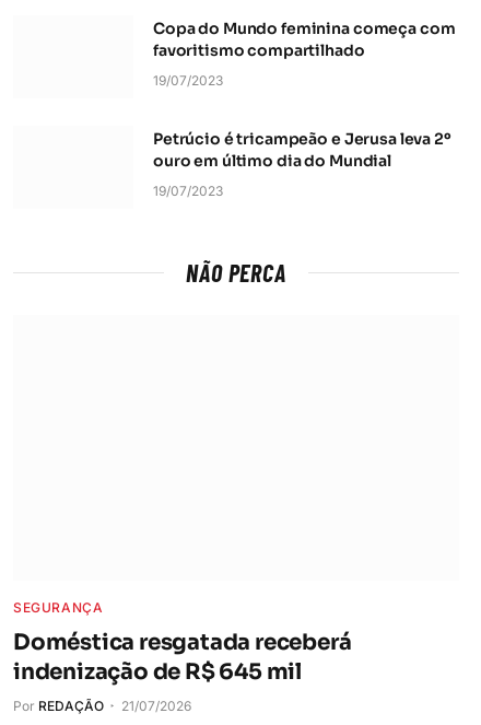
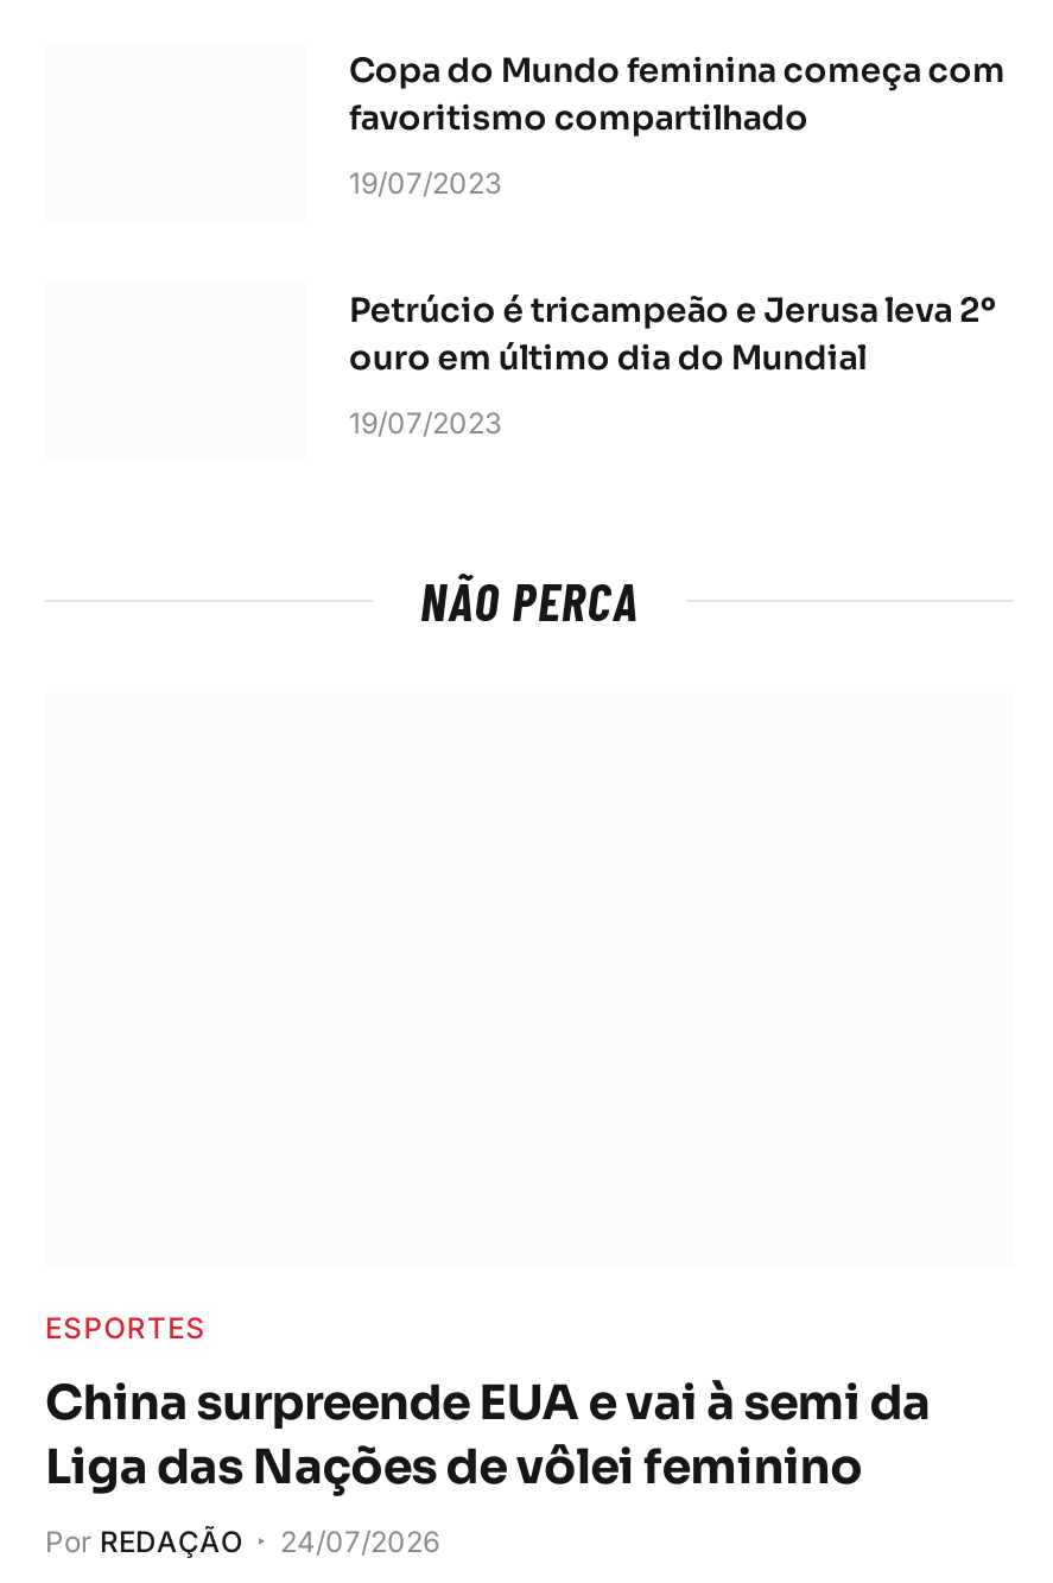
- SEGURANÇA
+ ESPORTES

- Doméstica resgatada receberá
- indenização de R$ 645 mil
+ China surpreende EUA e vai à semi da
+ Liga das Nações de vôlei feminino

- Por REDAÇÃO 21/07/2026
+ Por REDAÇÃO 24/07/2026
